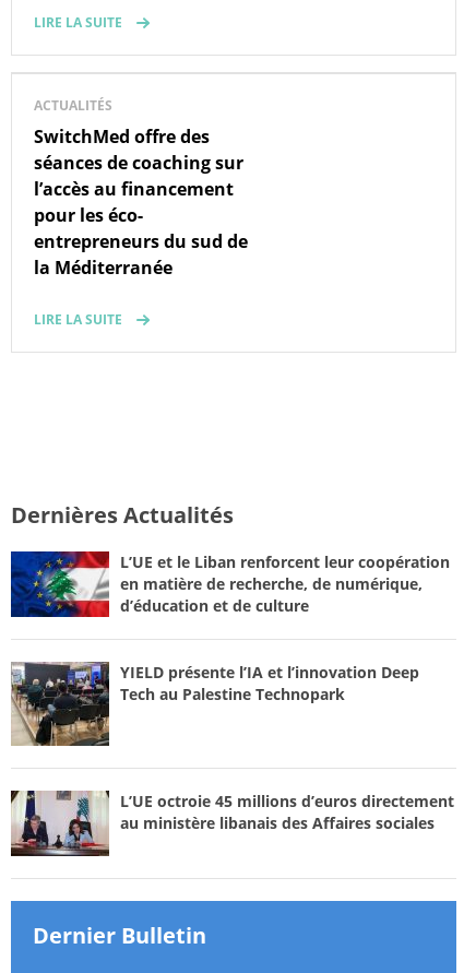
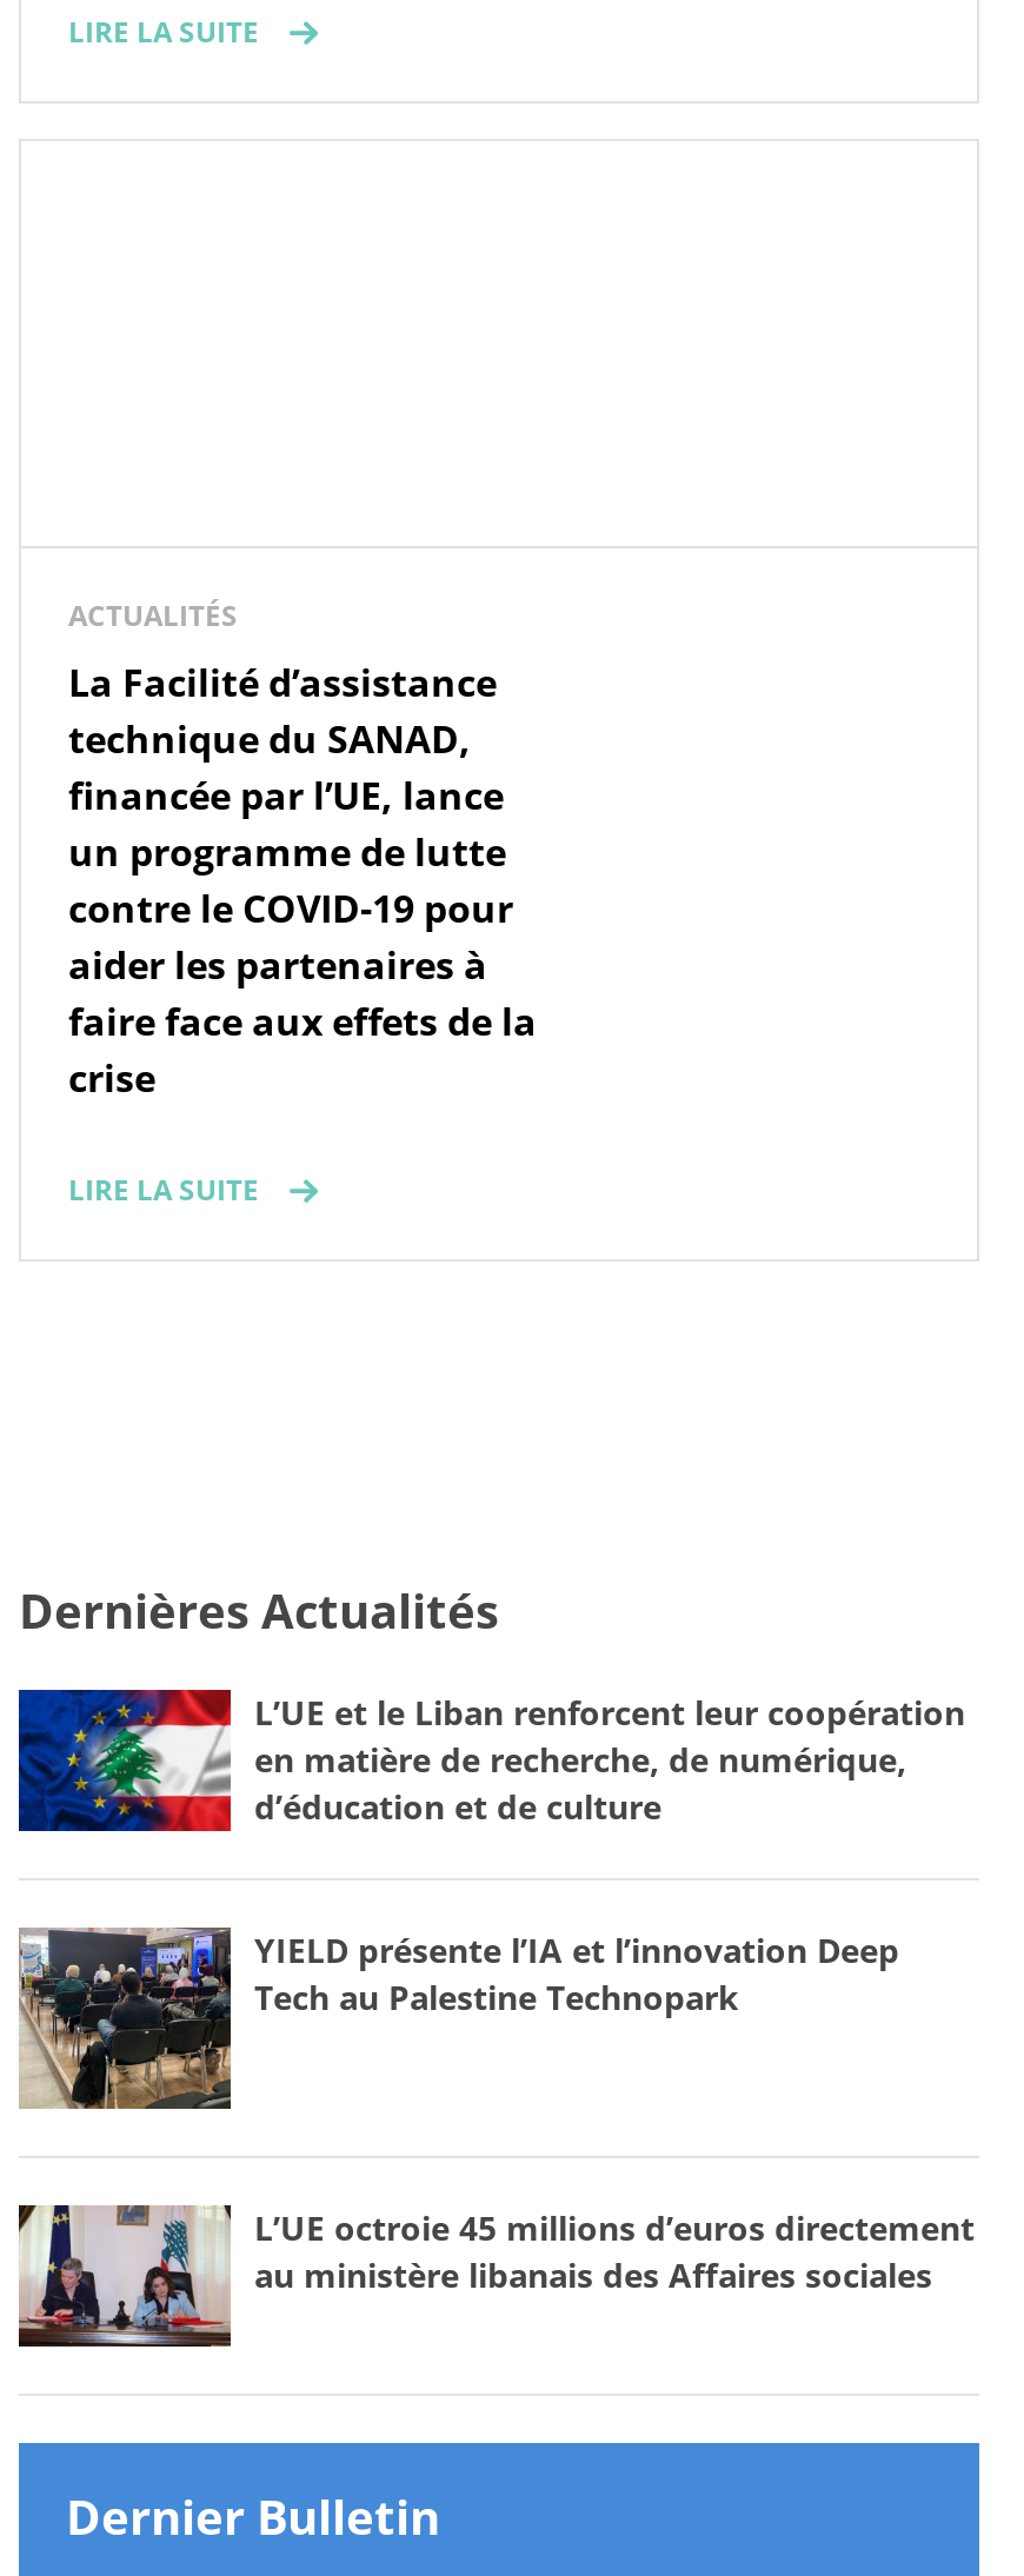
- SwitchMed offre des
- séances de coaching sur
- l’accès au financement
- pour les éco-
- entrepreneurs du sud de
- la Méditerranée
+ La Facilité d’assistance
+ technique du SANAD,
+ financée par l’UE, lance
+ un programme de lutte
+ contre le COVID-19 pour
+ aider les partenaires à
+ faire face aux effets de la
+ crise
